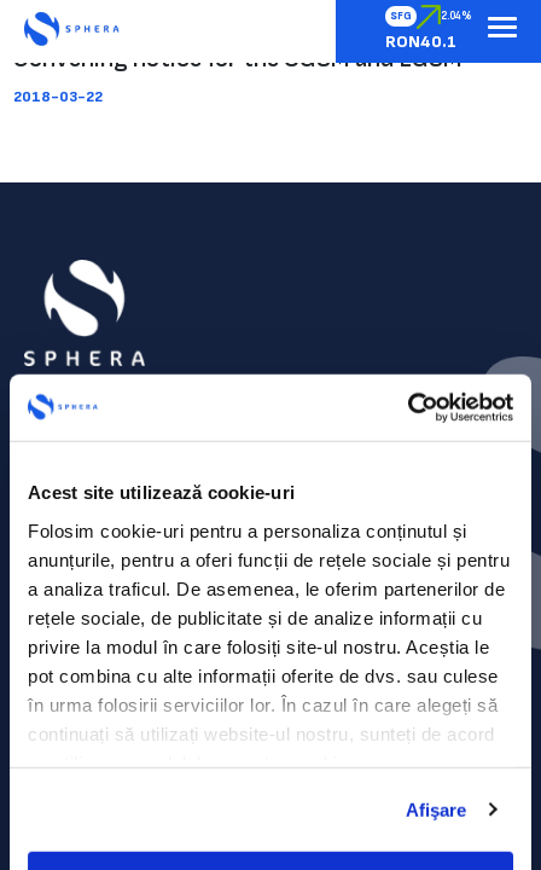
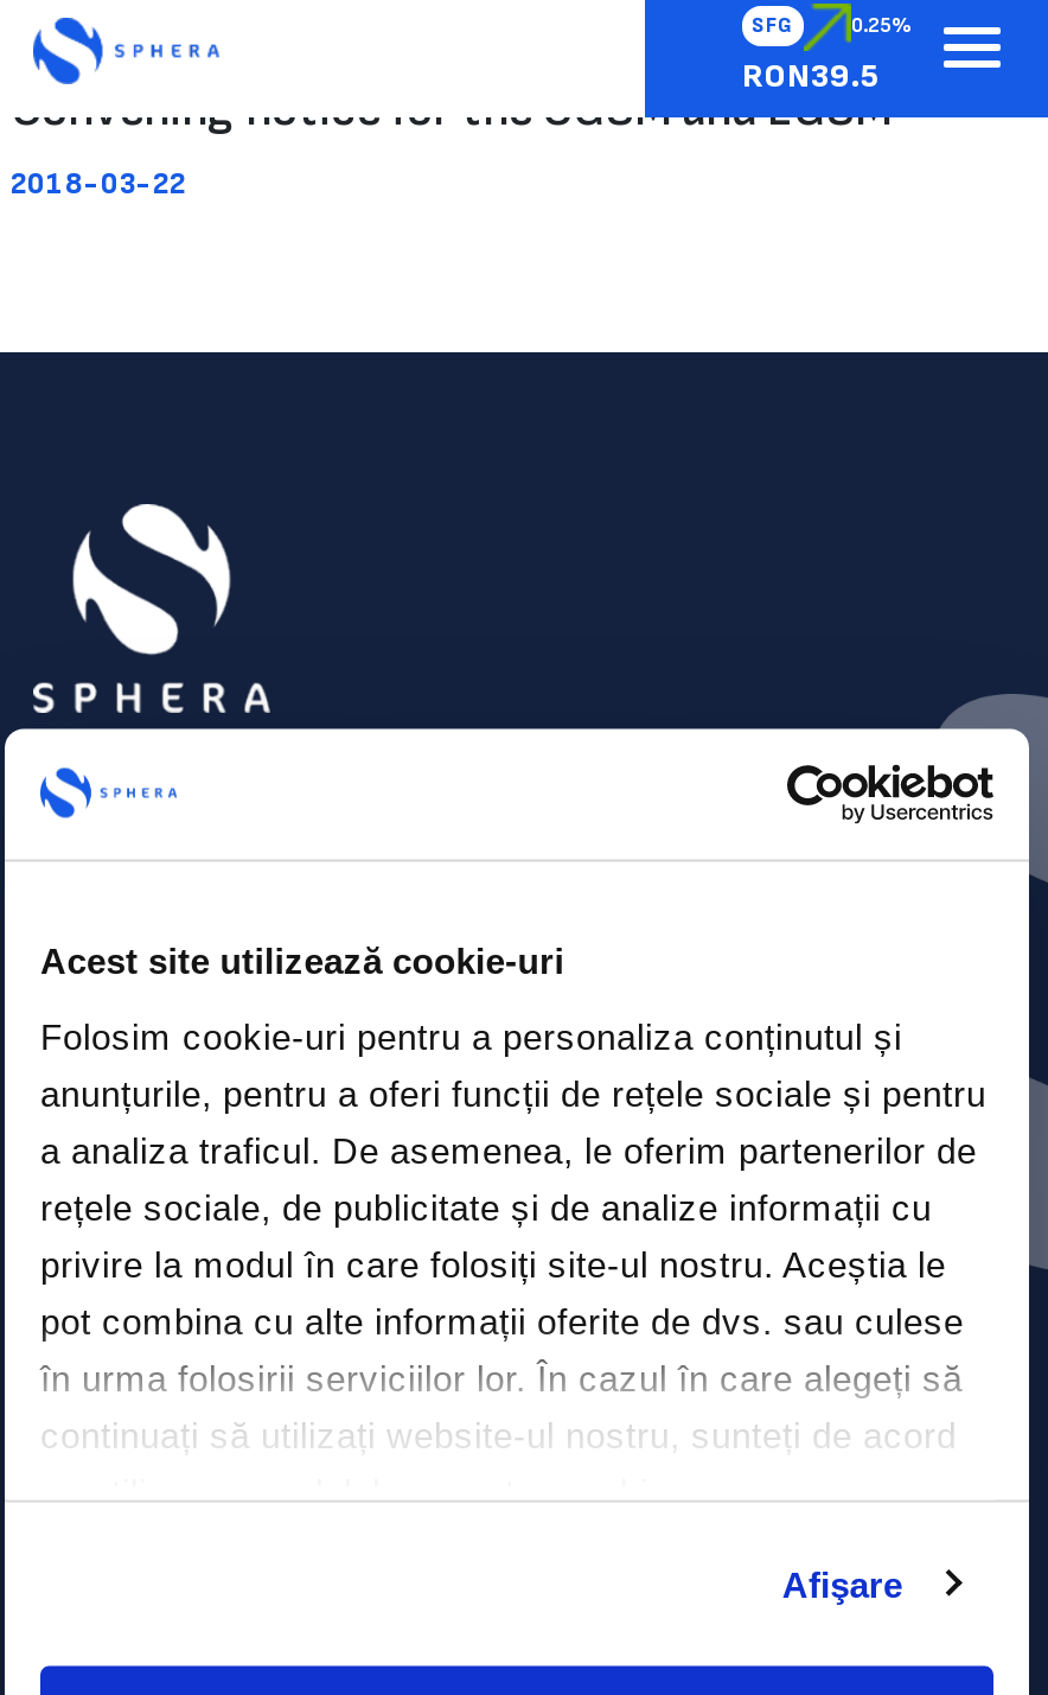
- 2.04%
- RON40.1
+ 0.25%
+ RON39.5
